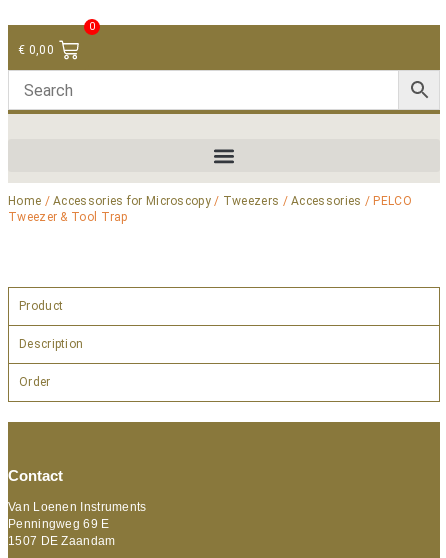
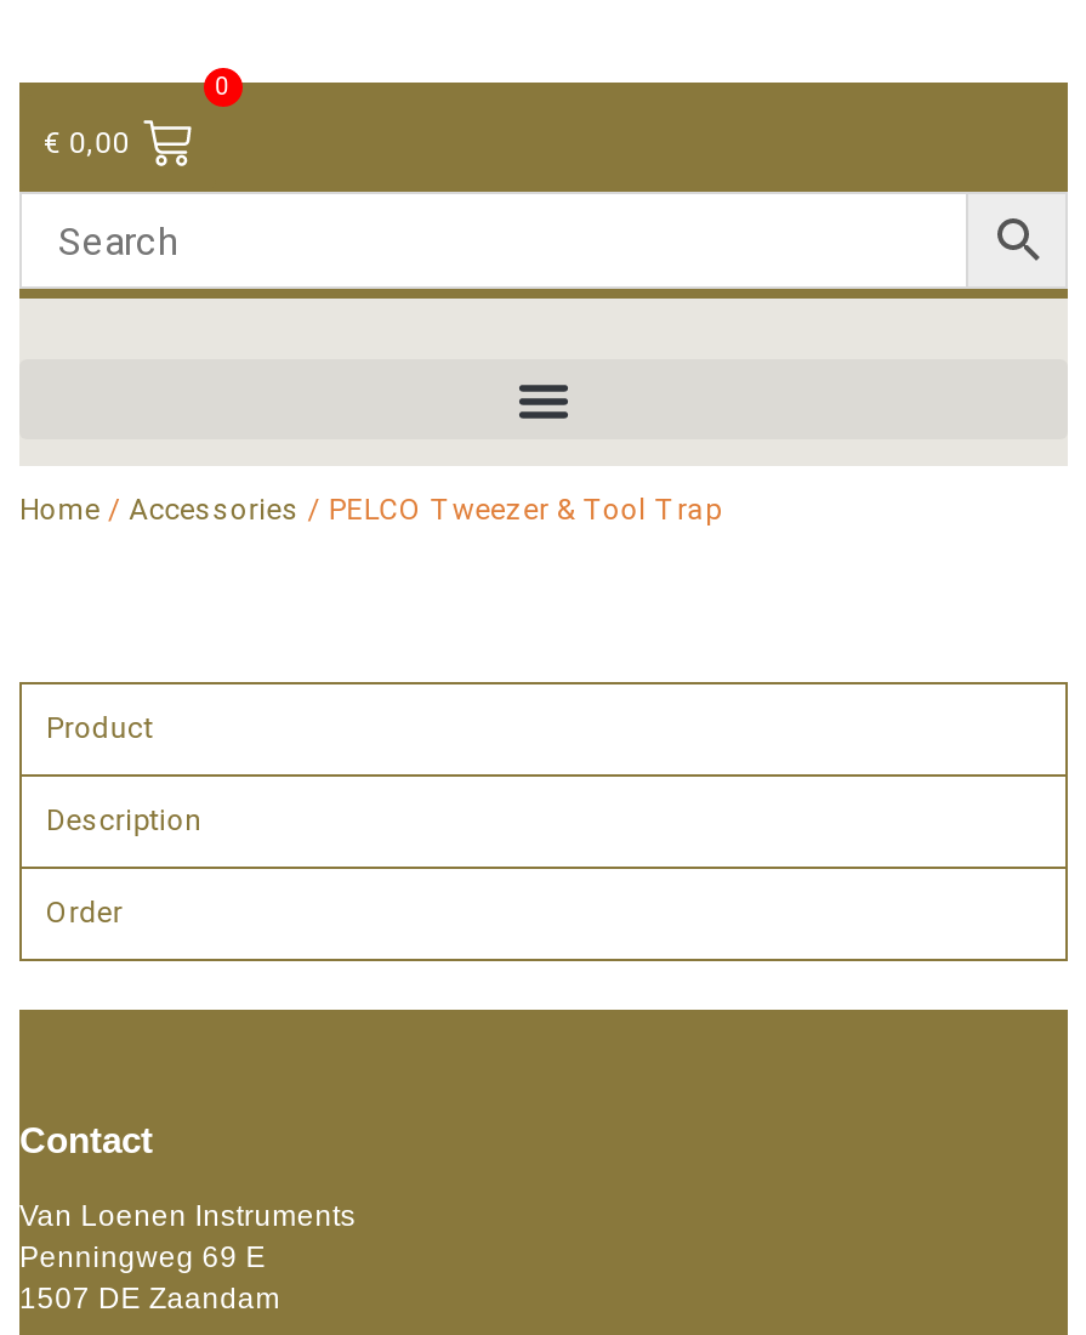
- Home / Accessories for Microscopy / Tweezers / Accessories / PELCO
- Tweezer & Tool Trap
+ Home / Accessories / PELCO Tweezer & Tool Trap
